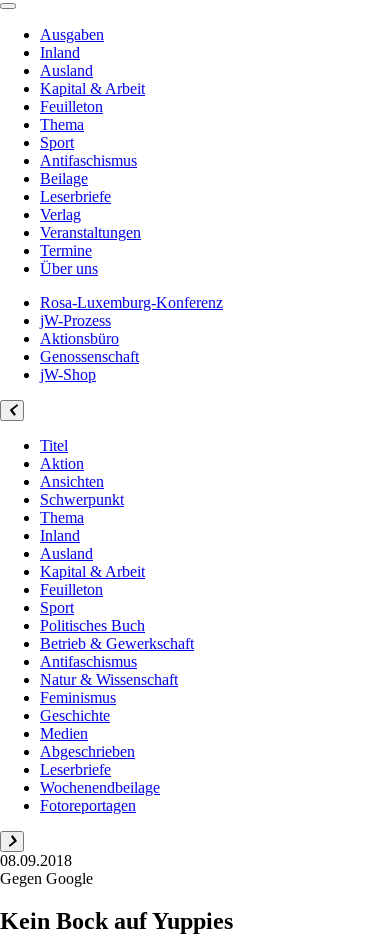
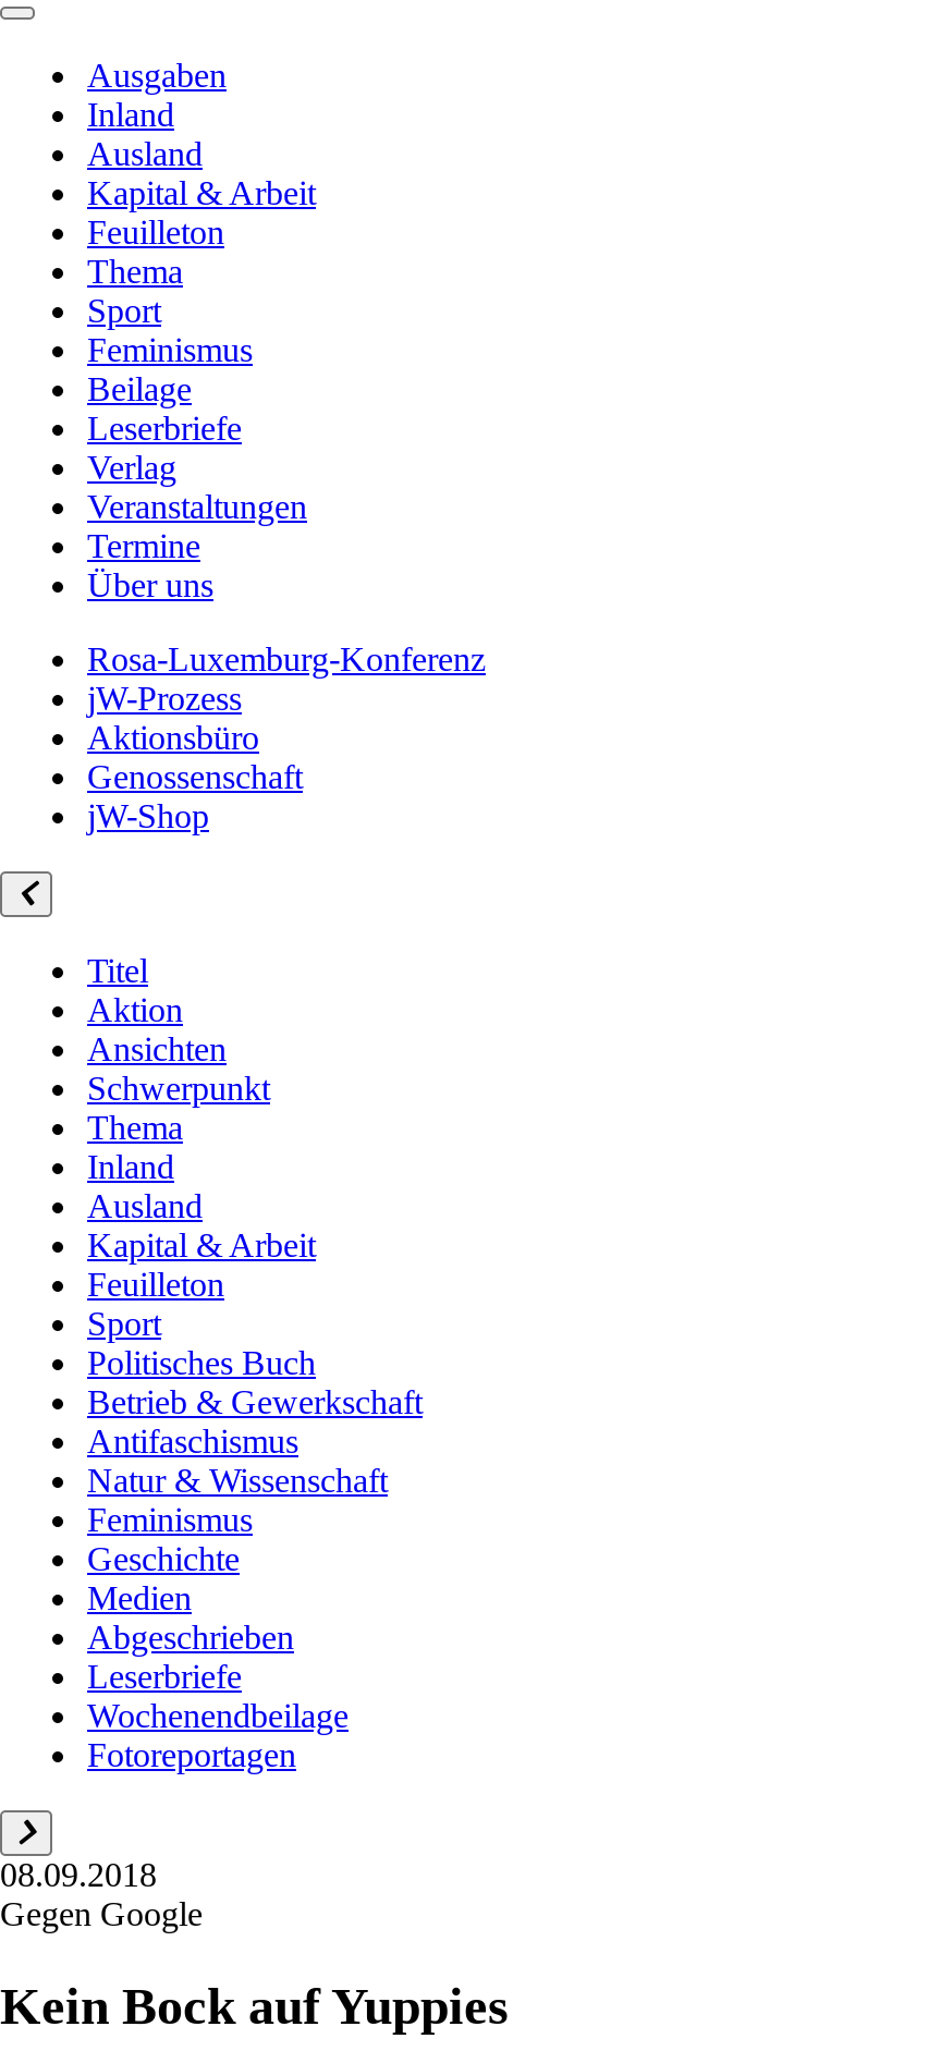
- Antifaschismus
+ Feminismus
